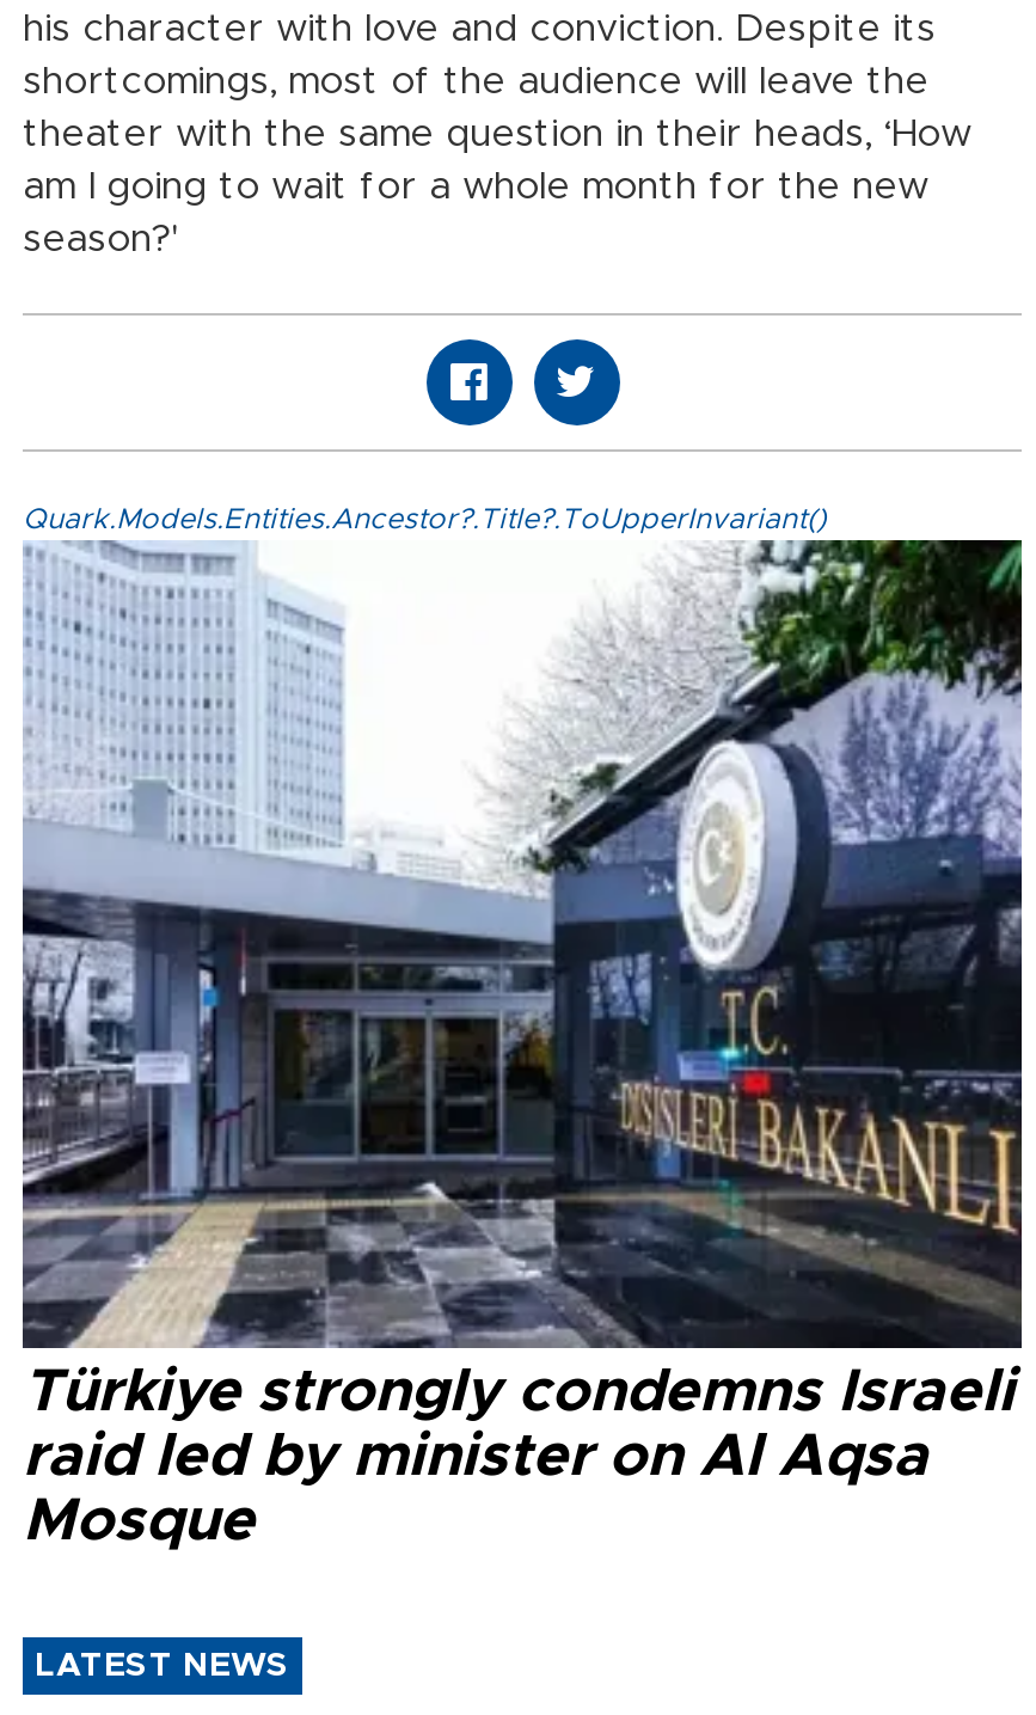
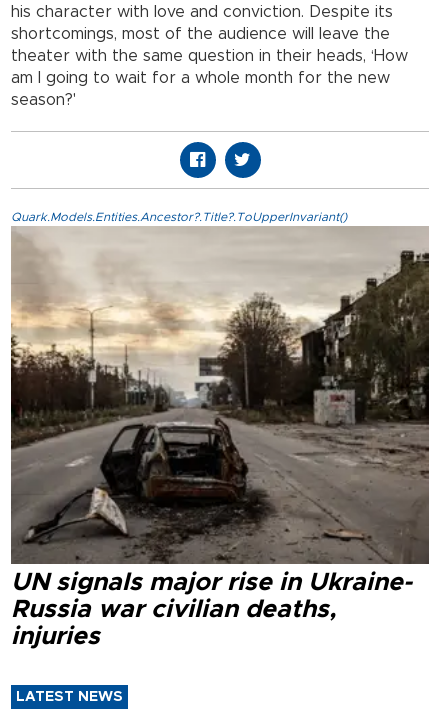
- [image]
- Türkiye strongly condemns Israeli
- raid led by minister on Al Aqsa
- Mosque
+ [image]
+ UN signals major rise in Ukraine-
+ Russia war civilian deaths,
+ injuries
